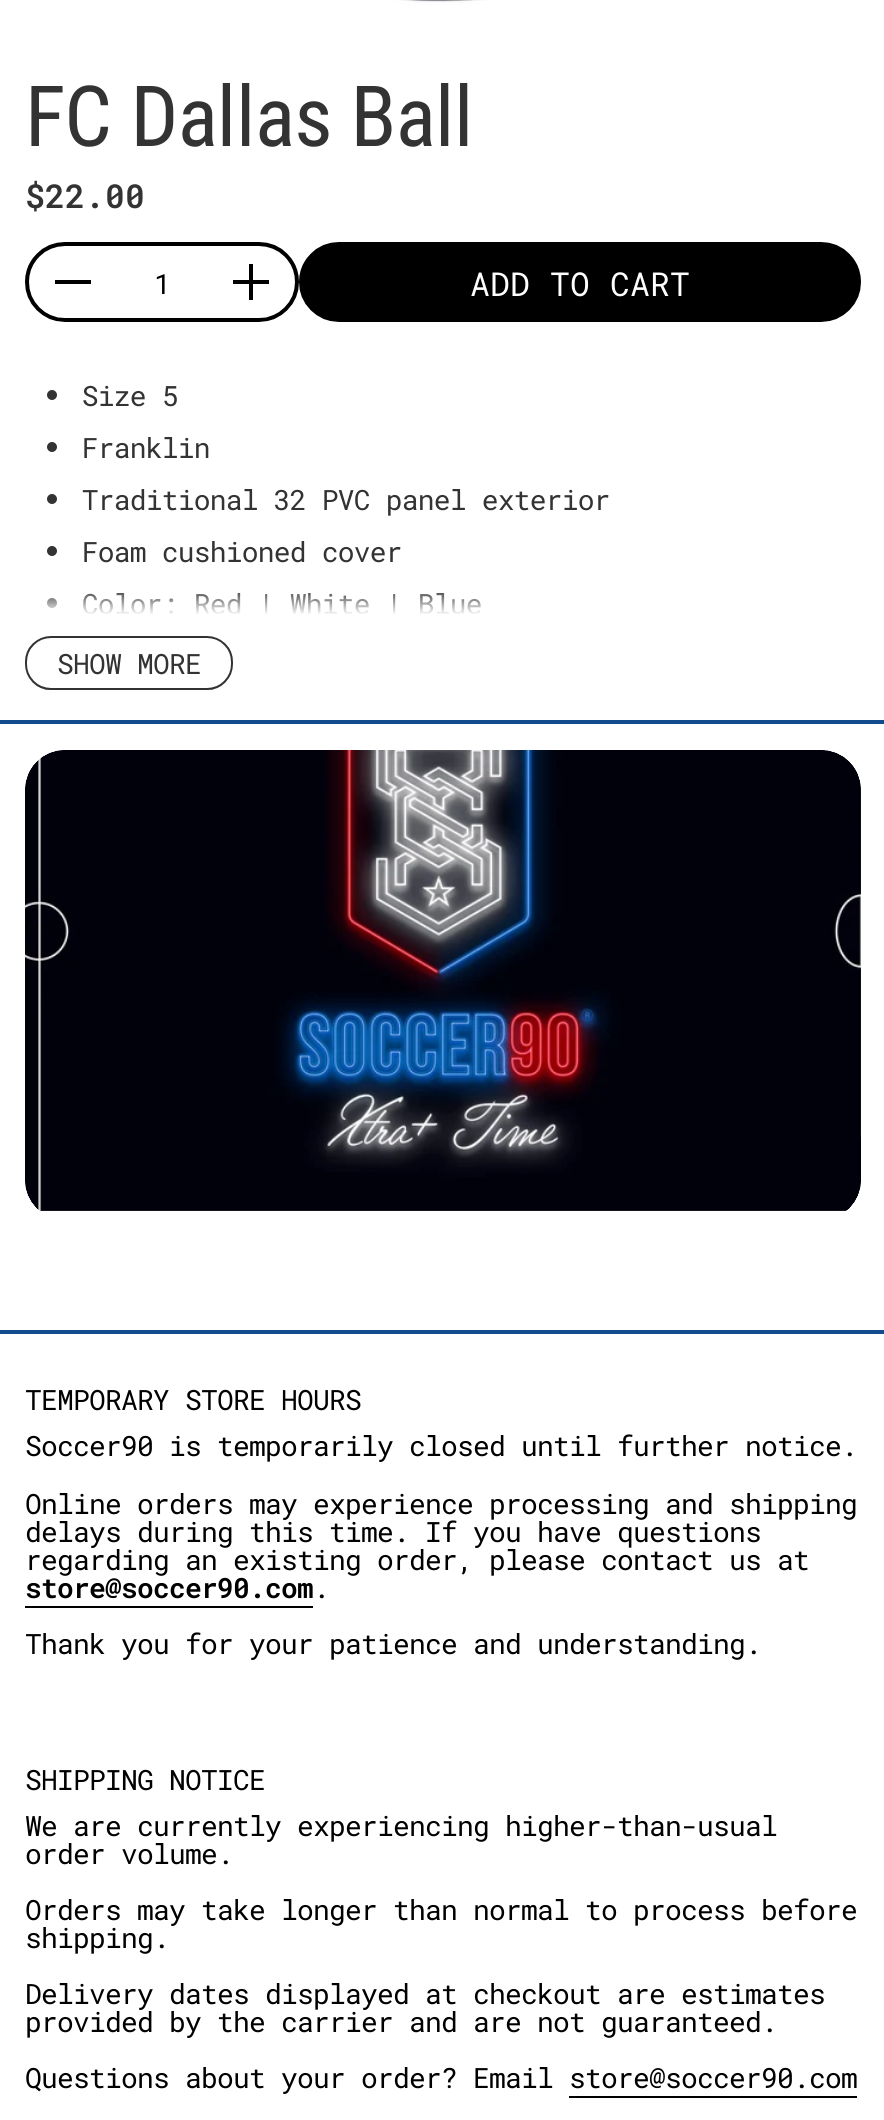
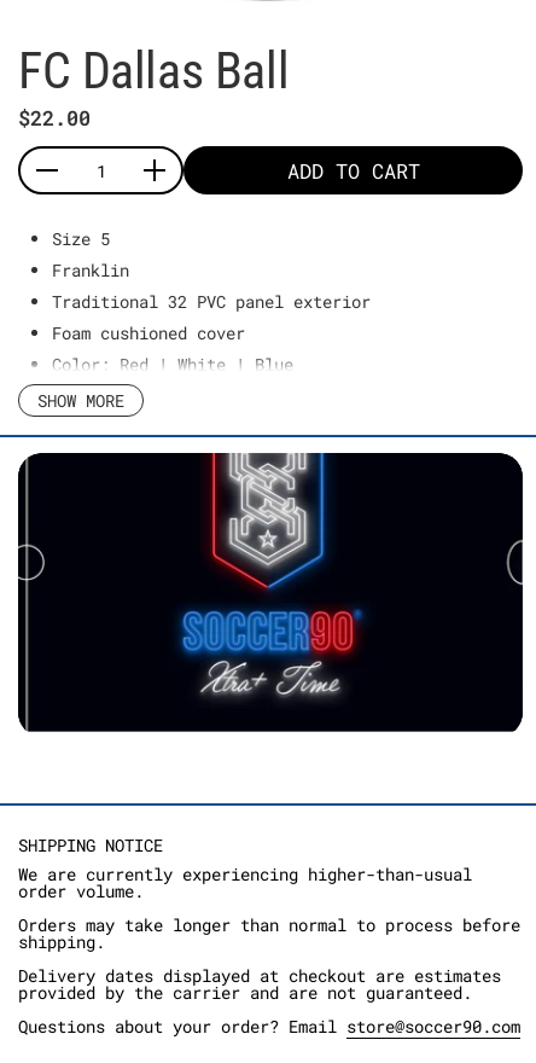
- TEMPORARY STORE HOURS
- Soccer90 is temporarily closed until further notice.
- Online orders may experience processing and shipping
- delays during this time. If you have questions
- regarding an existing order, please contact us at
- store@soccer90.com.
- Thank you for your patience and understanding.
